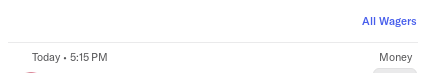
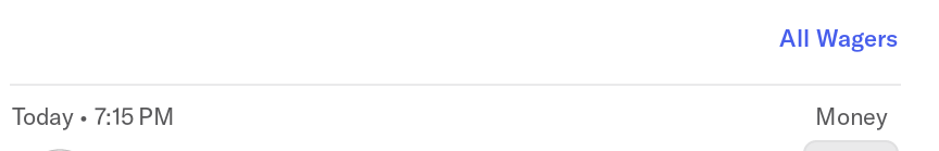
- Today • 5:15 PM
+ Today • 7:15 PM
